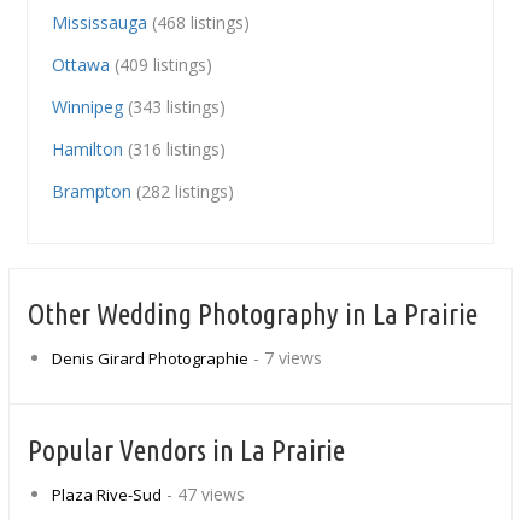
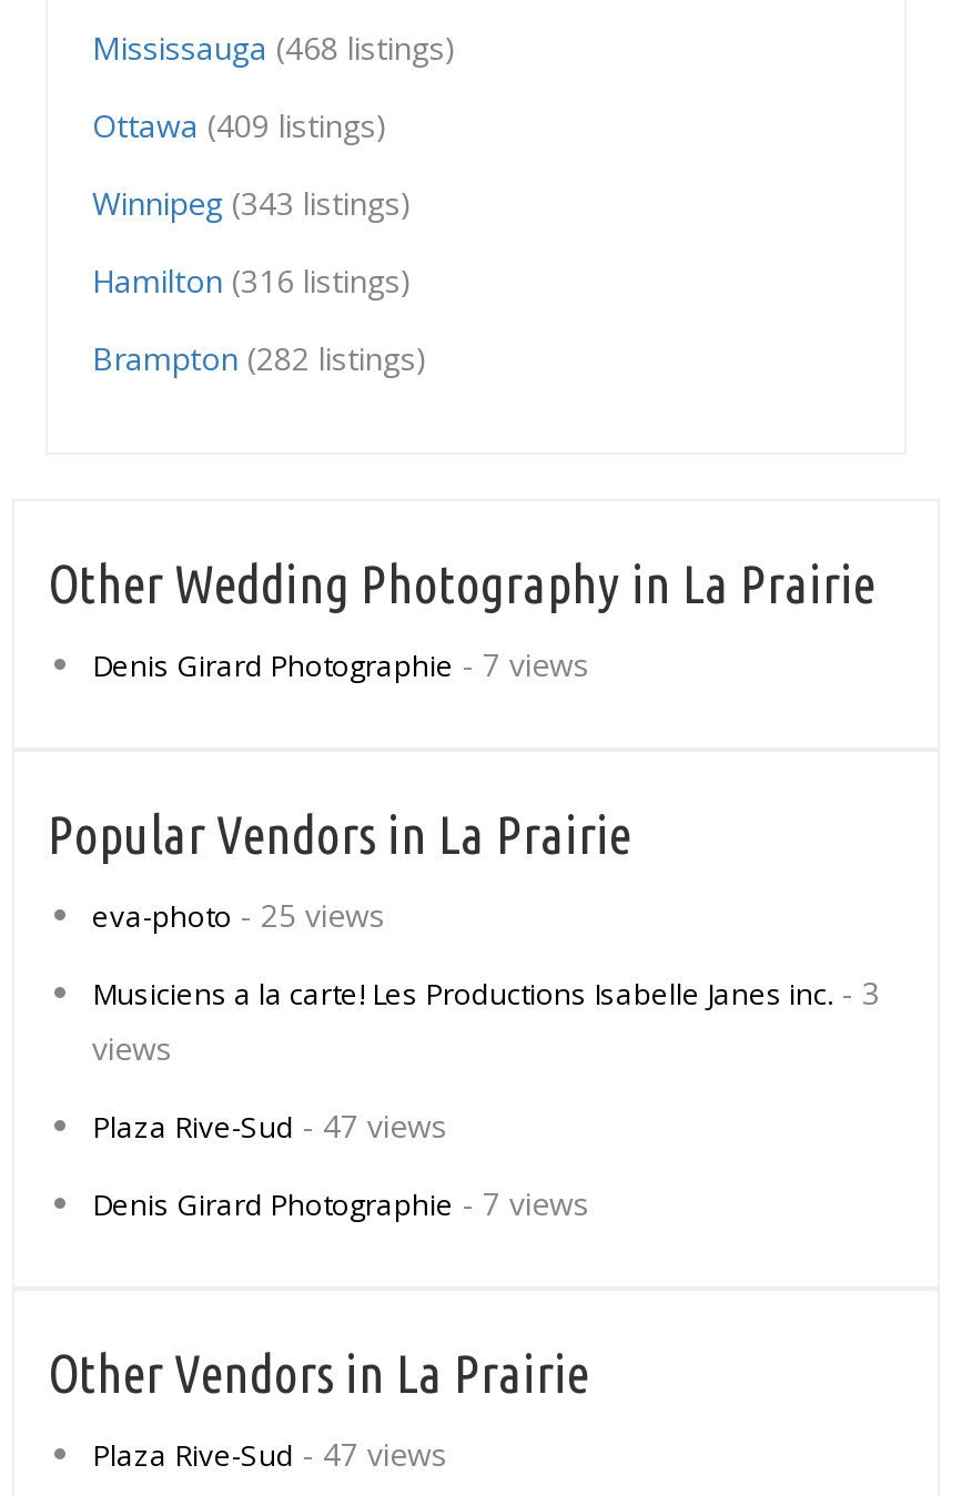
+ eva-photo - 25 views
+ Musiciens a la carte! Les Productions Isabelle Janes inc. - 3
+ views
+ Plaza Rive-Sud - 47 views
+ Denis Girard Photographie - 7 views
+ Other Vendors in La Prairie
